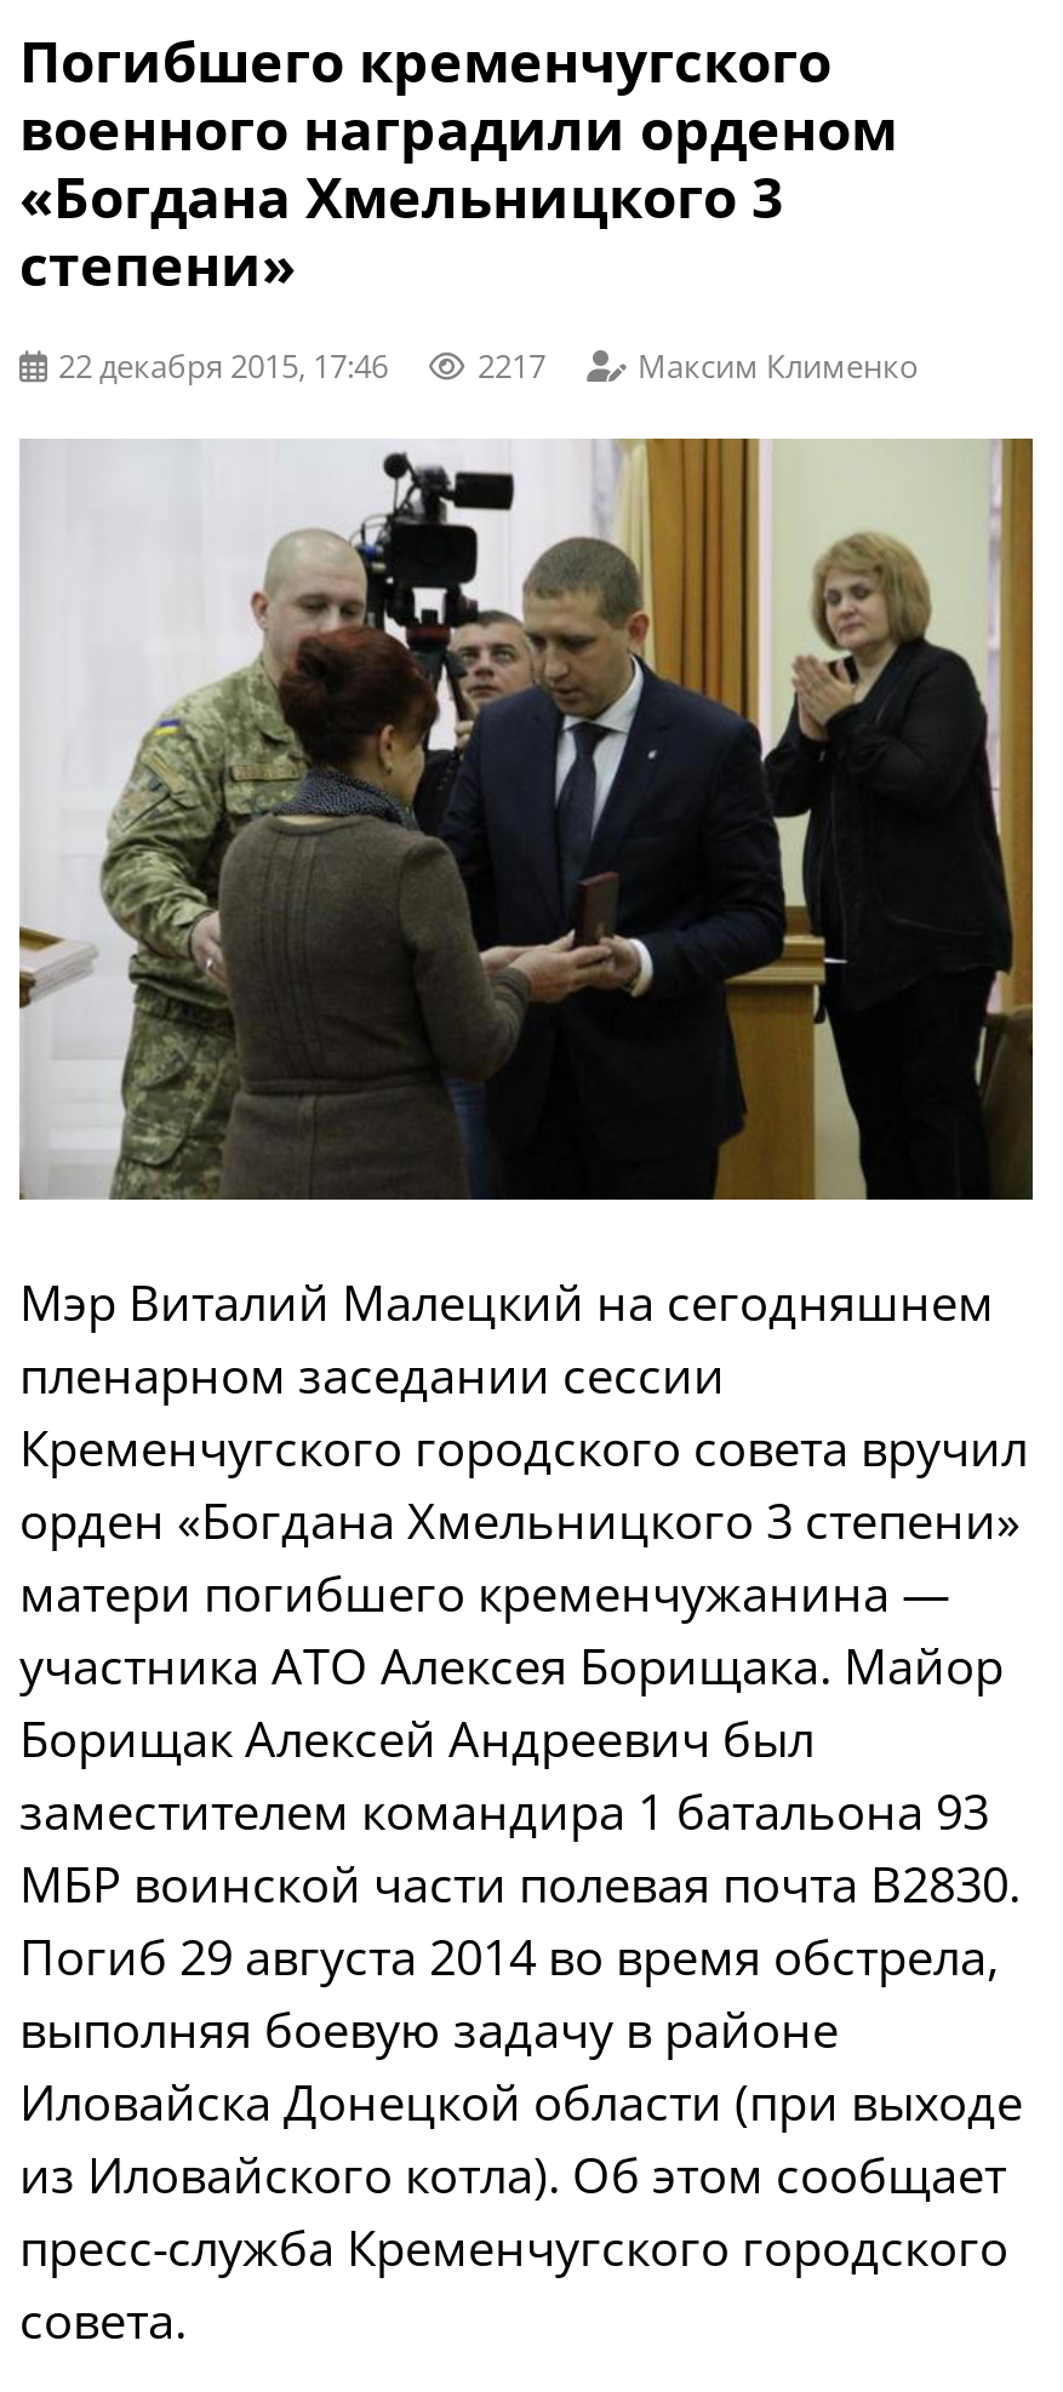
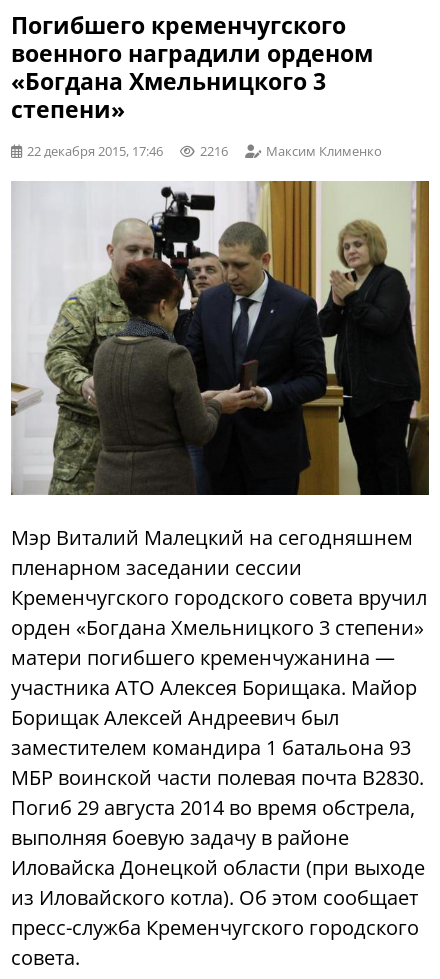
- 2217
+ 2216
